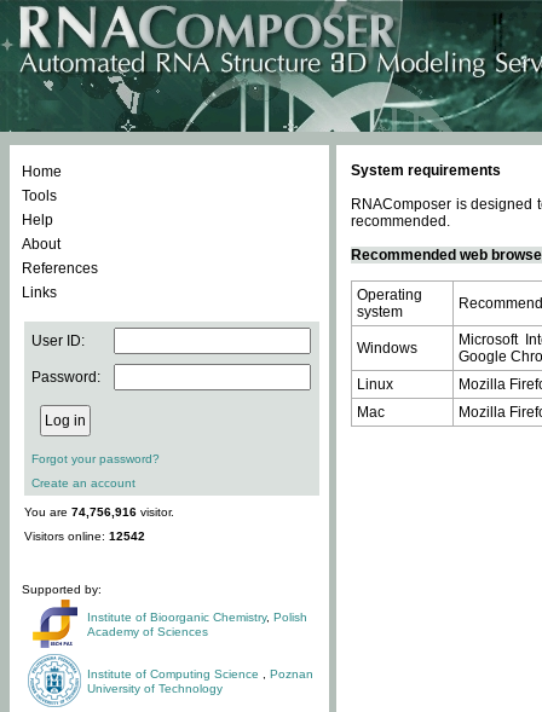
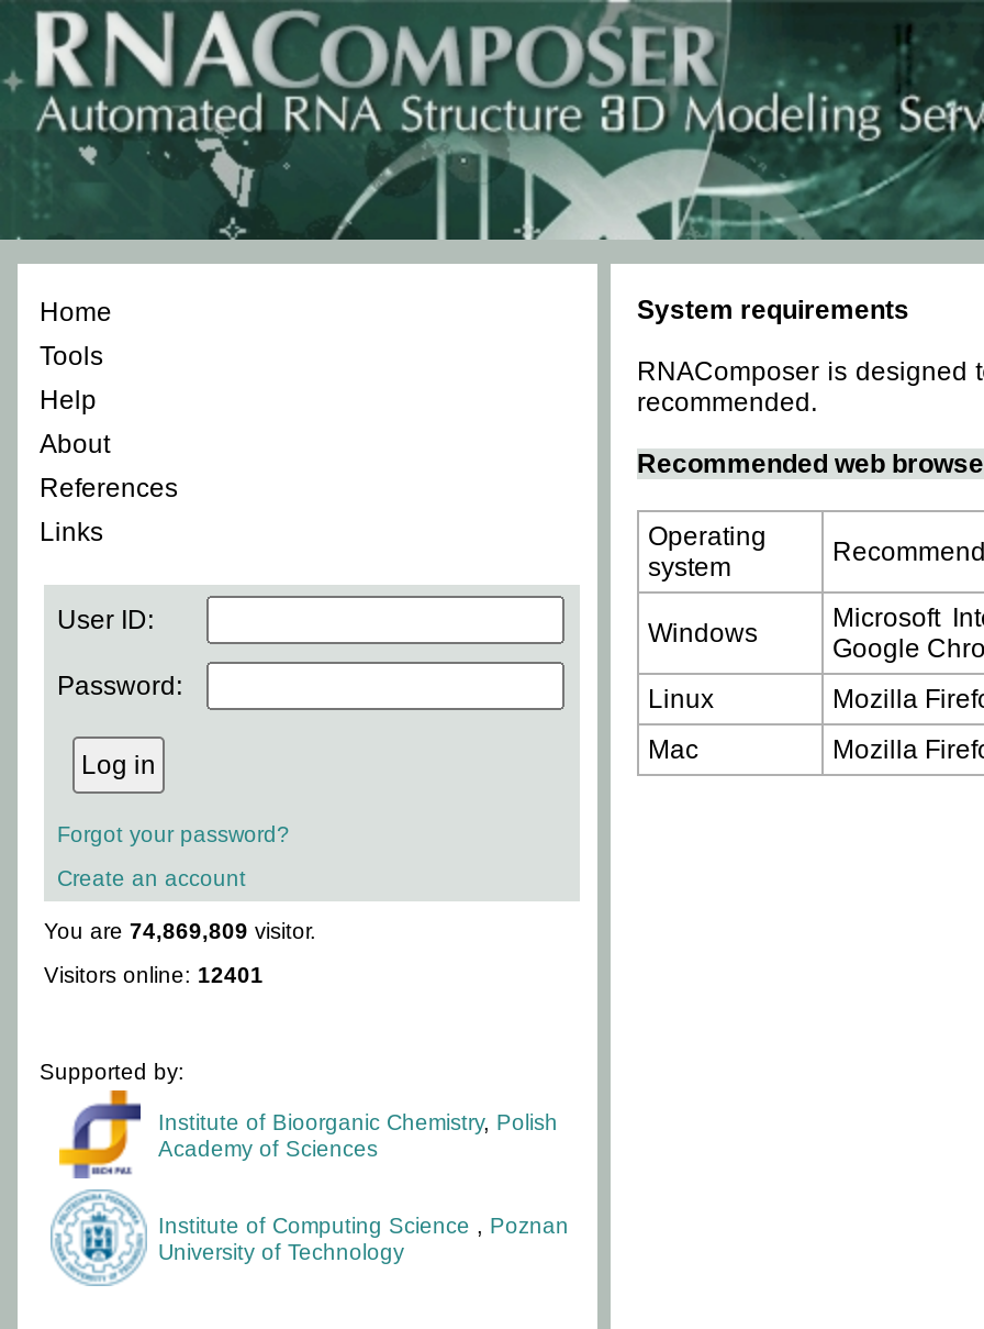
- You are 74,756,916 visitor.
+ You are 74,869,809 visitor.

- Visitors online: 12542
+ Visitors online: 12401
